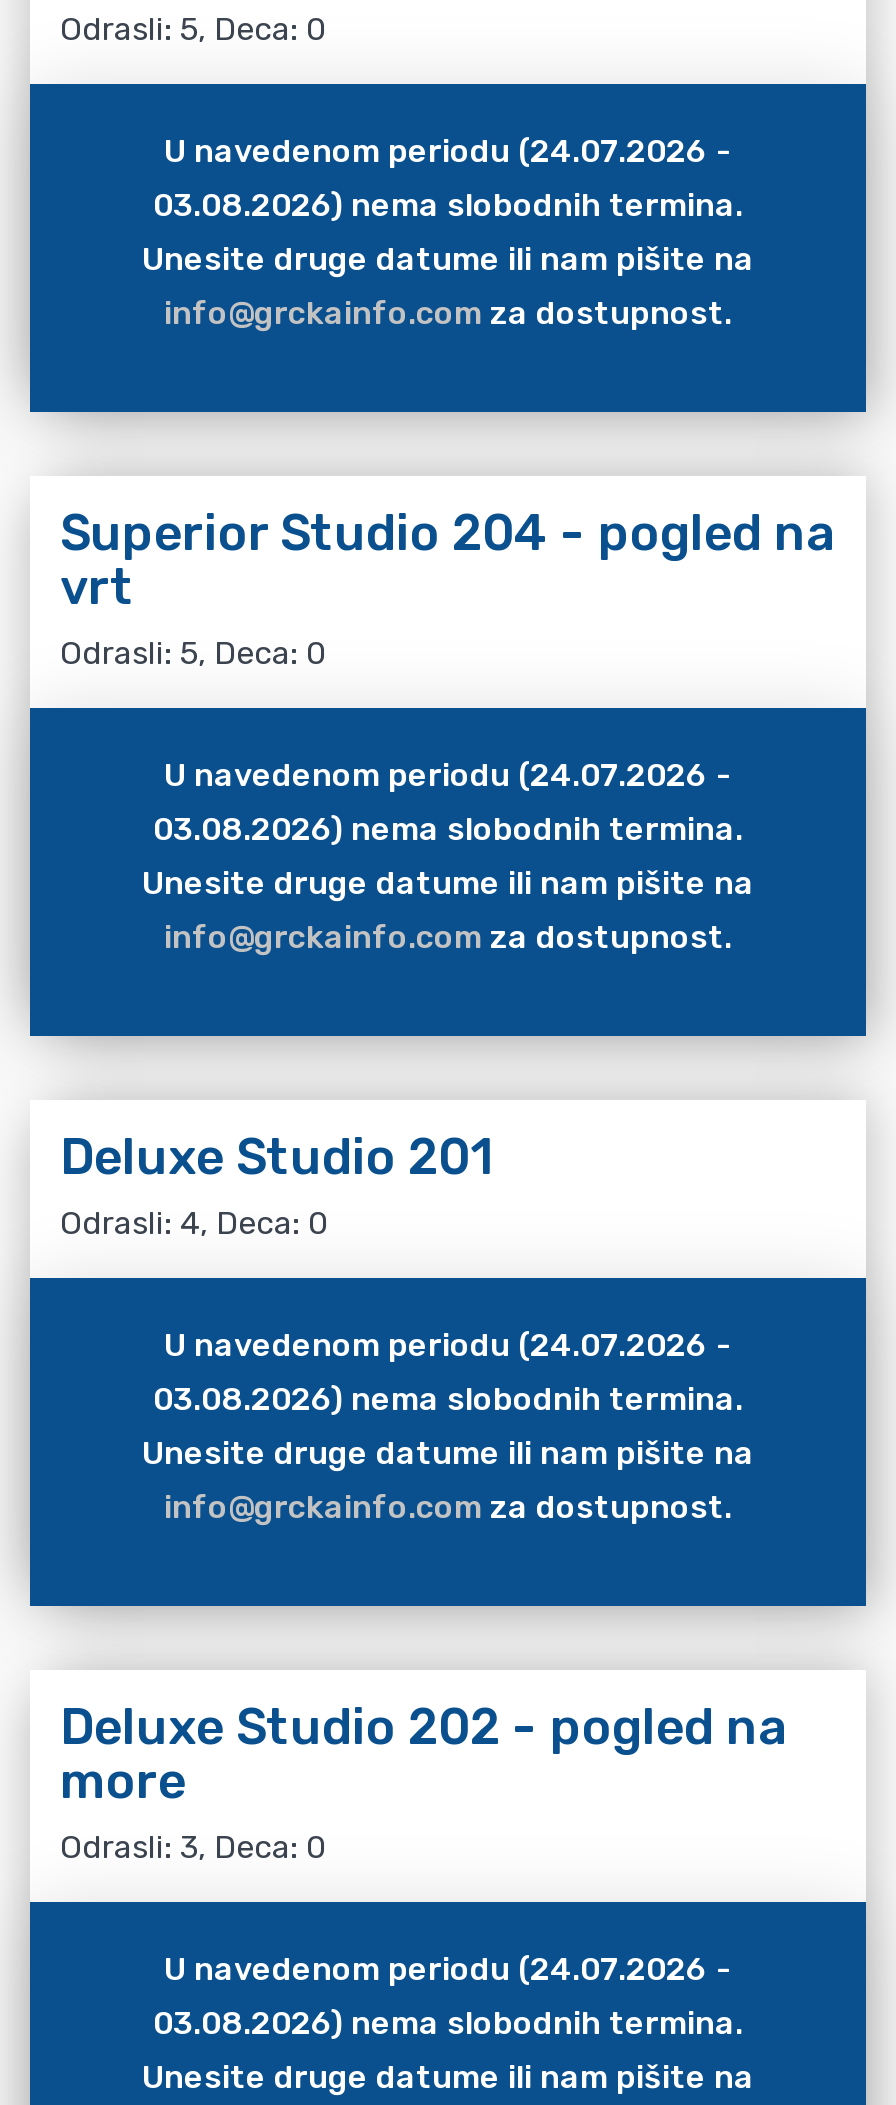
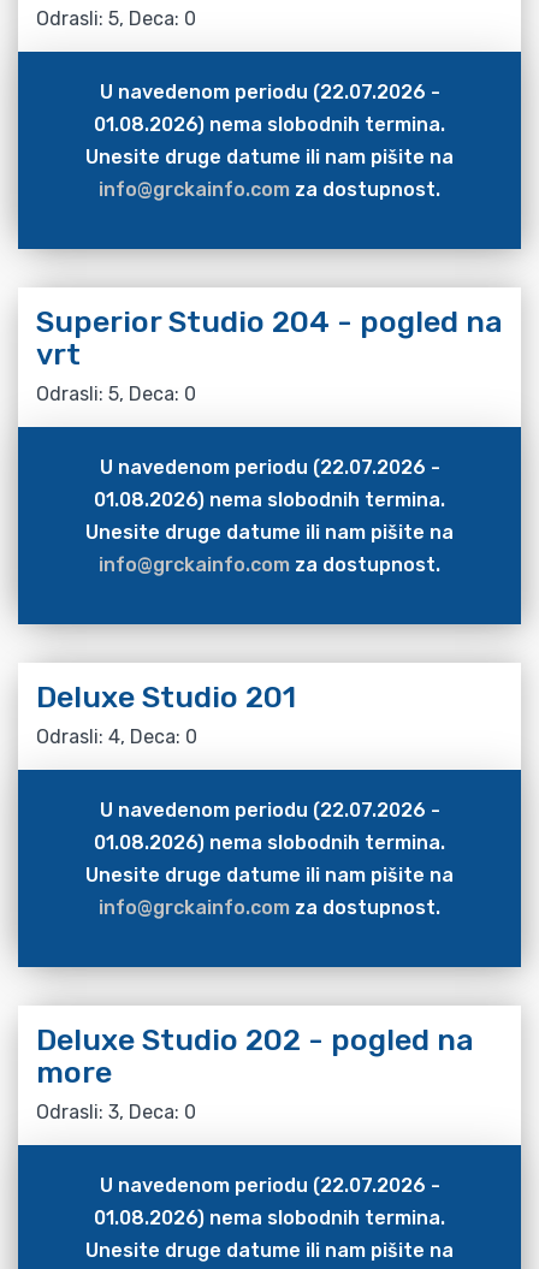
- U navedenom periodu (24.07.2026 -
+ U navedenom periodu (22.07.2026 -

- 03.08.2026) nema slobodnih termina.
+ 01.08.2026) nema slobodnih termina.

- U navedenom periodu (24.07.2026 -
+ U navedenom periodu (22.07.2026 -

- 03.08.2026) nema slobodnih termina.
+ 01.08.2026) nema slobodnih termina.

- U navedenom periodu (24.07.2026 -
+ U navedenom periodu (22.07.2026 -

- 03.08.2026) nema slobodnih termina.
+ 01.08.2026) nema slobodnih termina.

- U navedenom periodu (24.07.2026 -
+ U navedenom periodu (22.07.2026 -

- 03.08.2026) nema slobodnih termina.
+ 01.08.2026) nema slobodnih termina.
